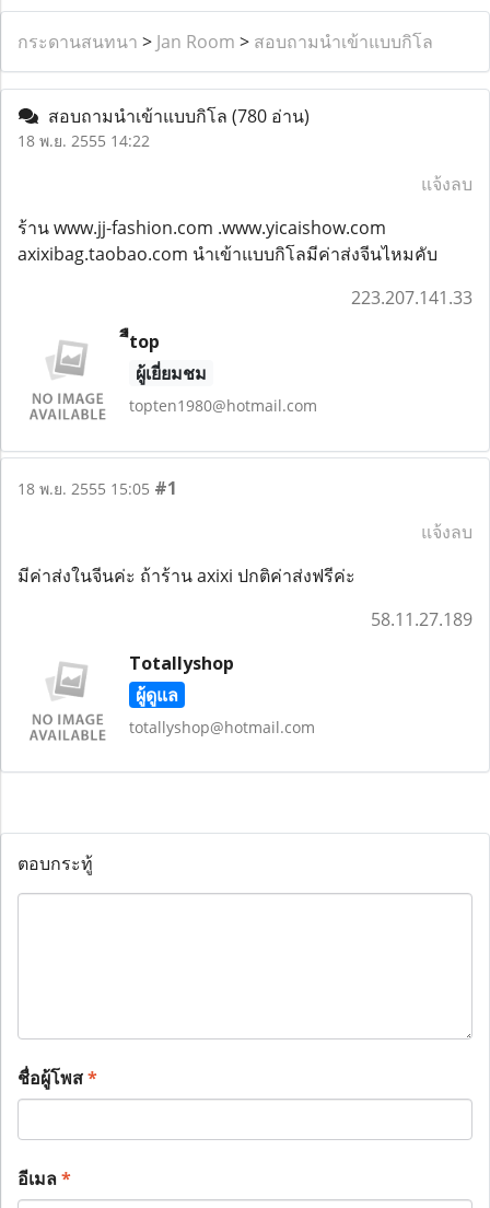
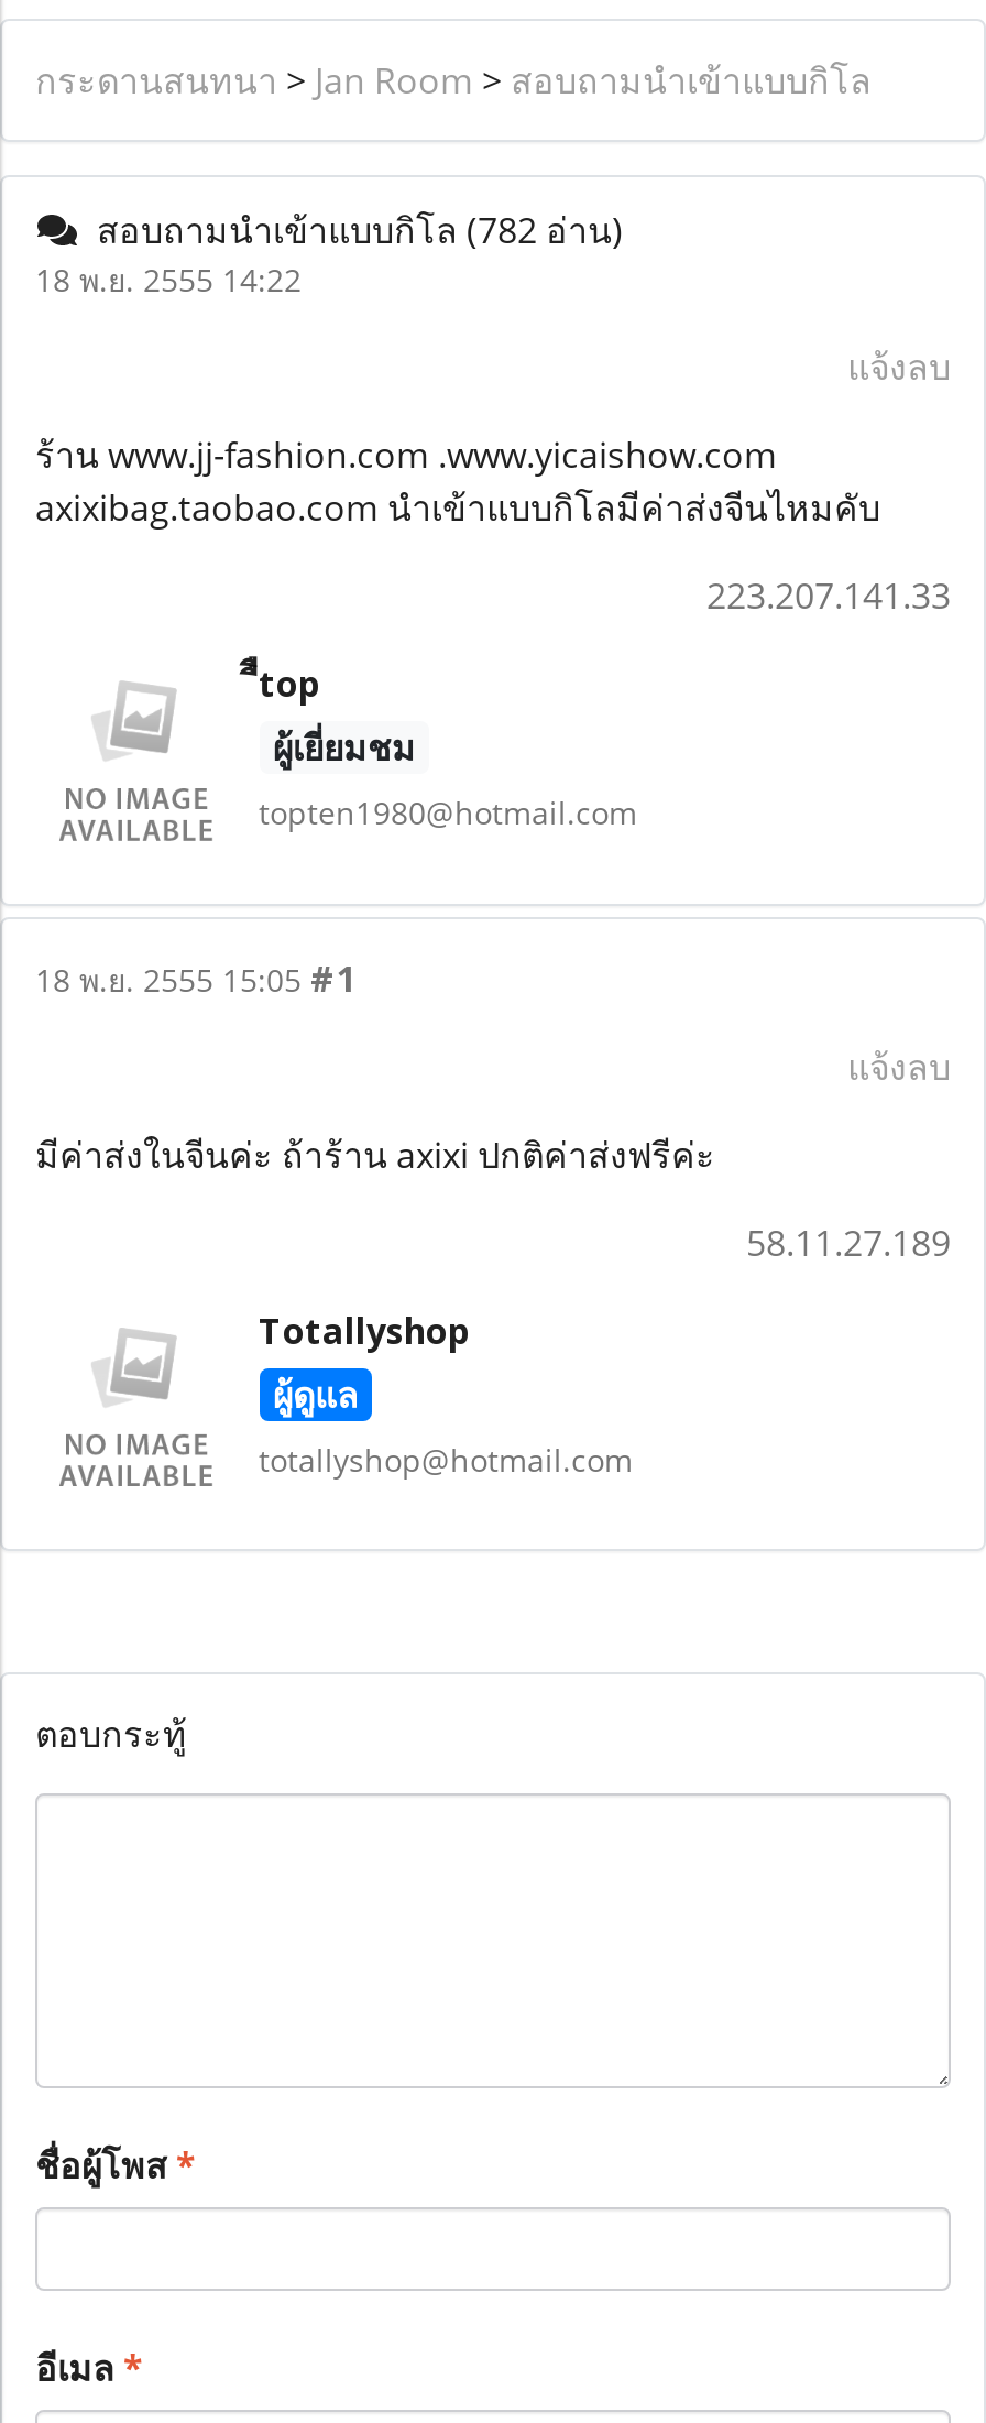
- สอบถามนำเข้าแบบกิโล(780 อ่าน)
+ สอบถามนำเข้าแบบกิโล(782 อ่าน)
